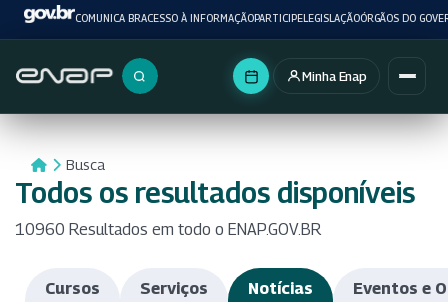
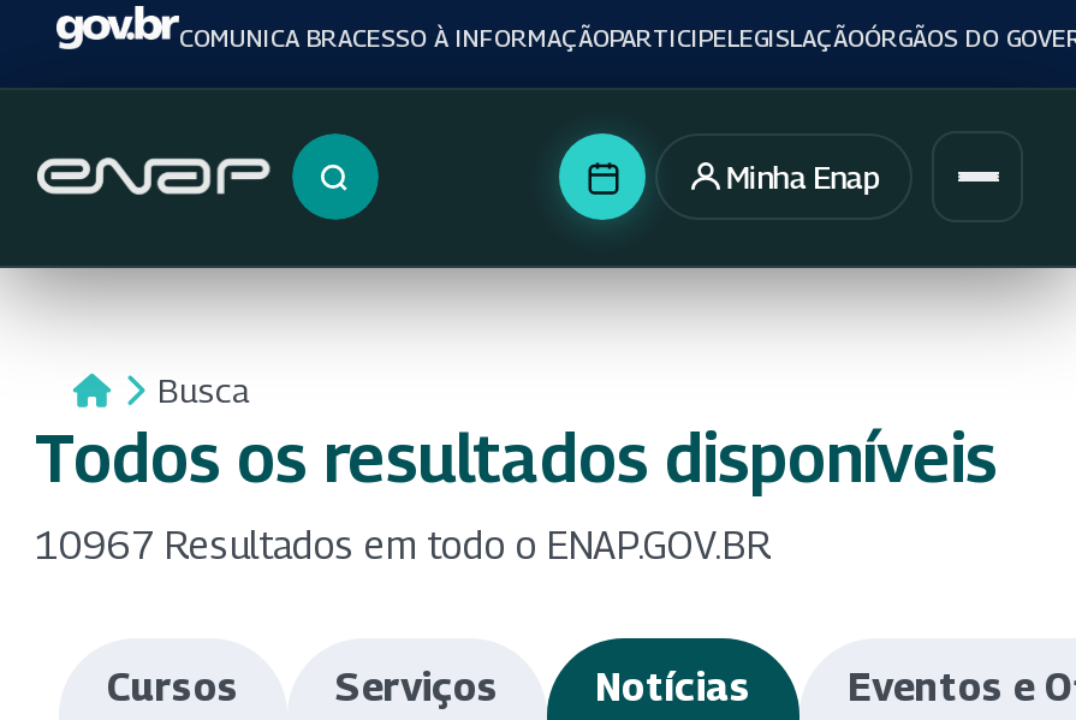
- 10960 Resultados em todo o ENAP.GOV.BR
+ 10967 Resultados em todo o ENAP.GOV.BR
